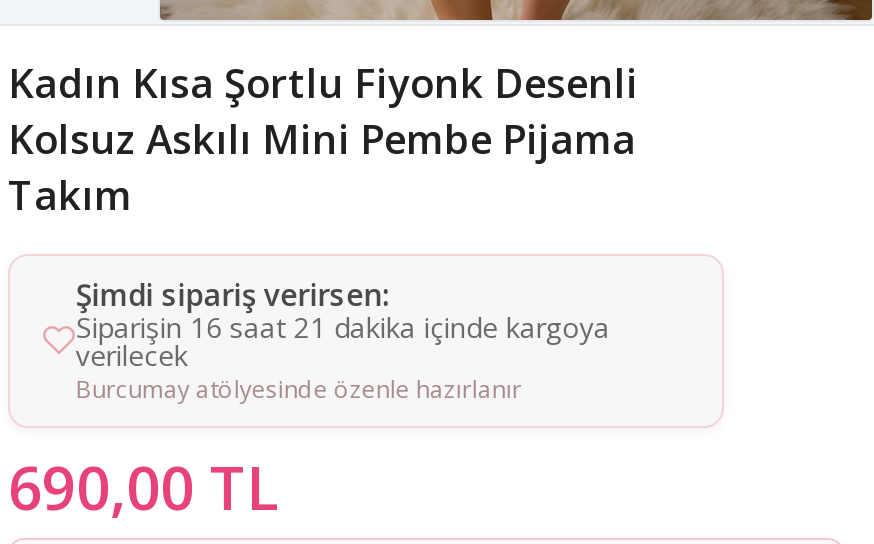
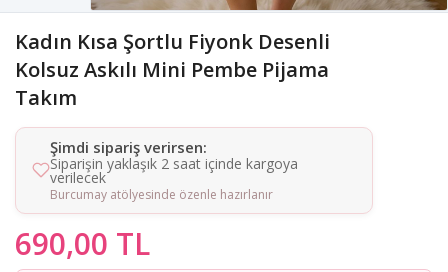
- Siparişin 16 saat 21 dakika içinde kargoya
+ Siparişin yaklaşık 2 saat içinde kargoya
